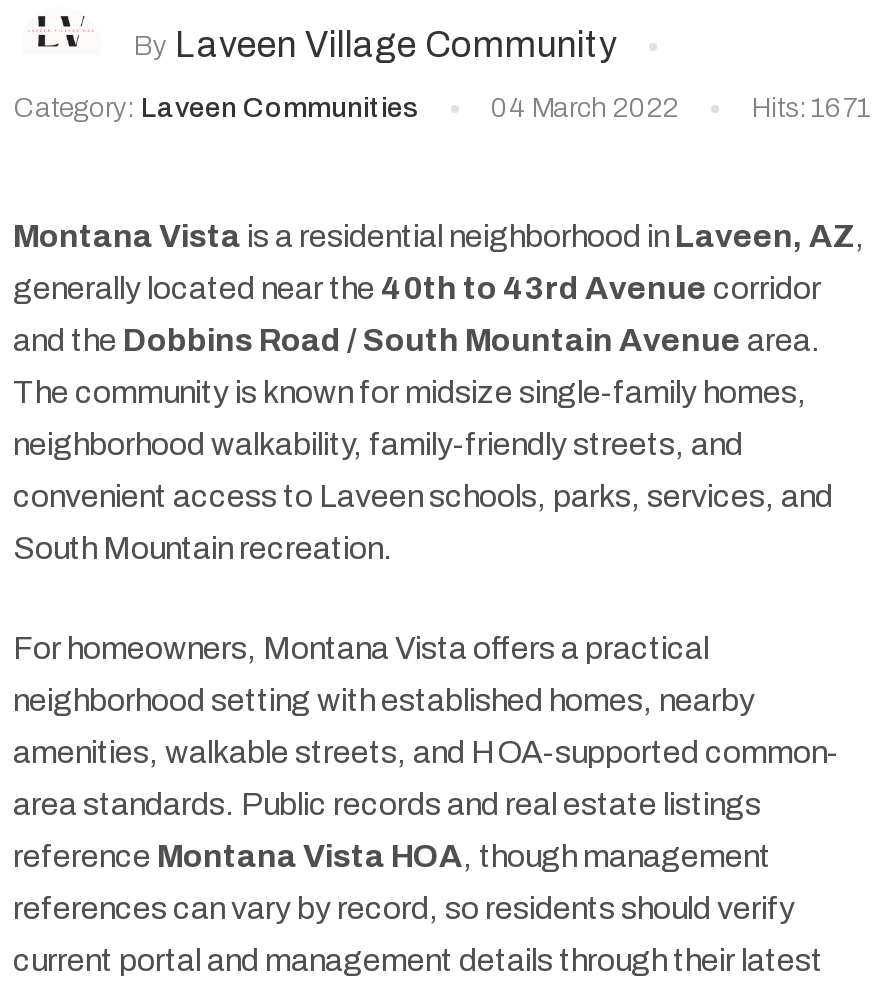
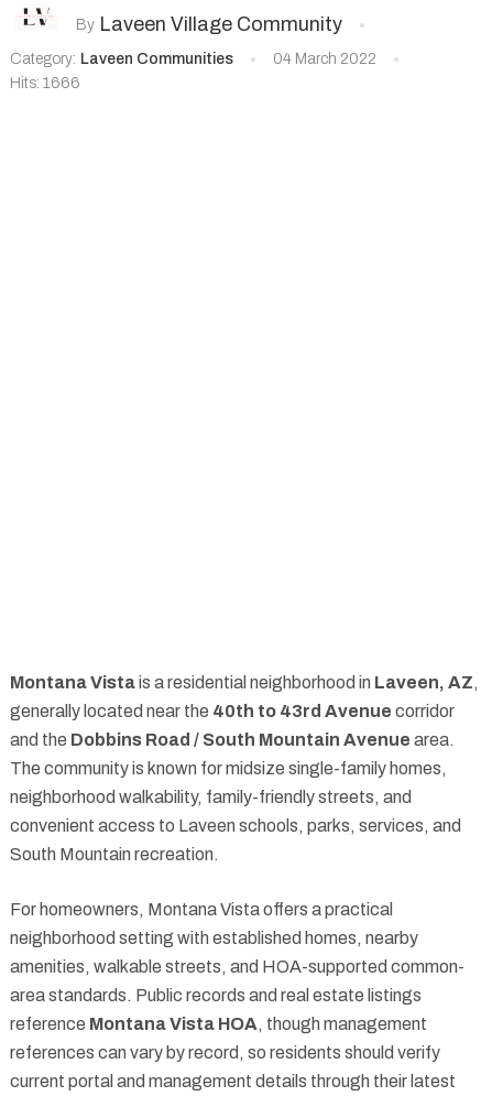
- Hits: 1671
+ Hits: 1666
